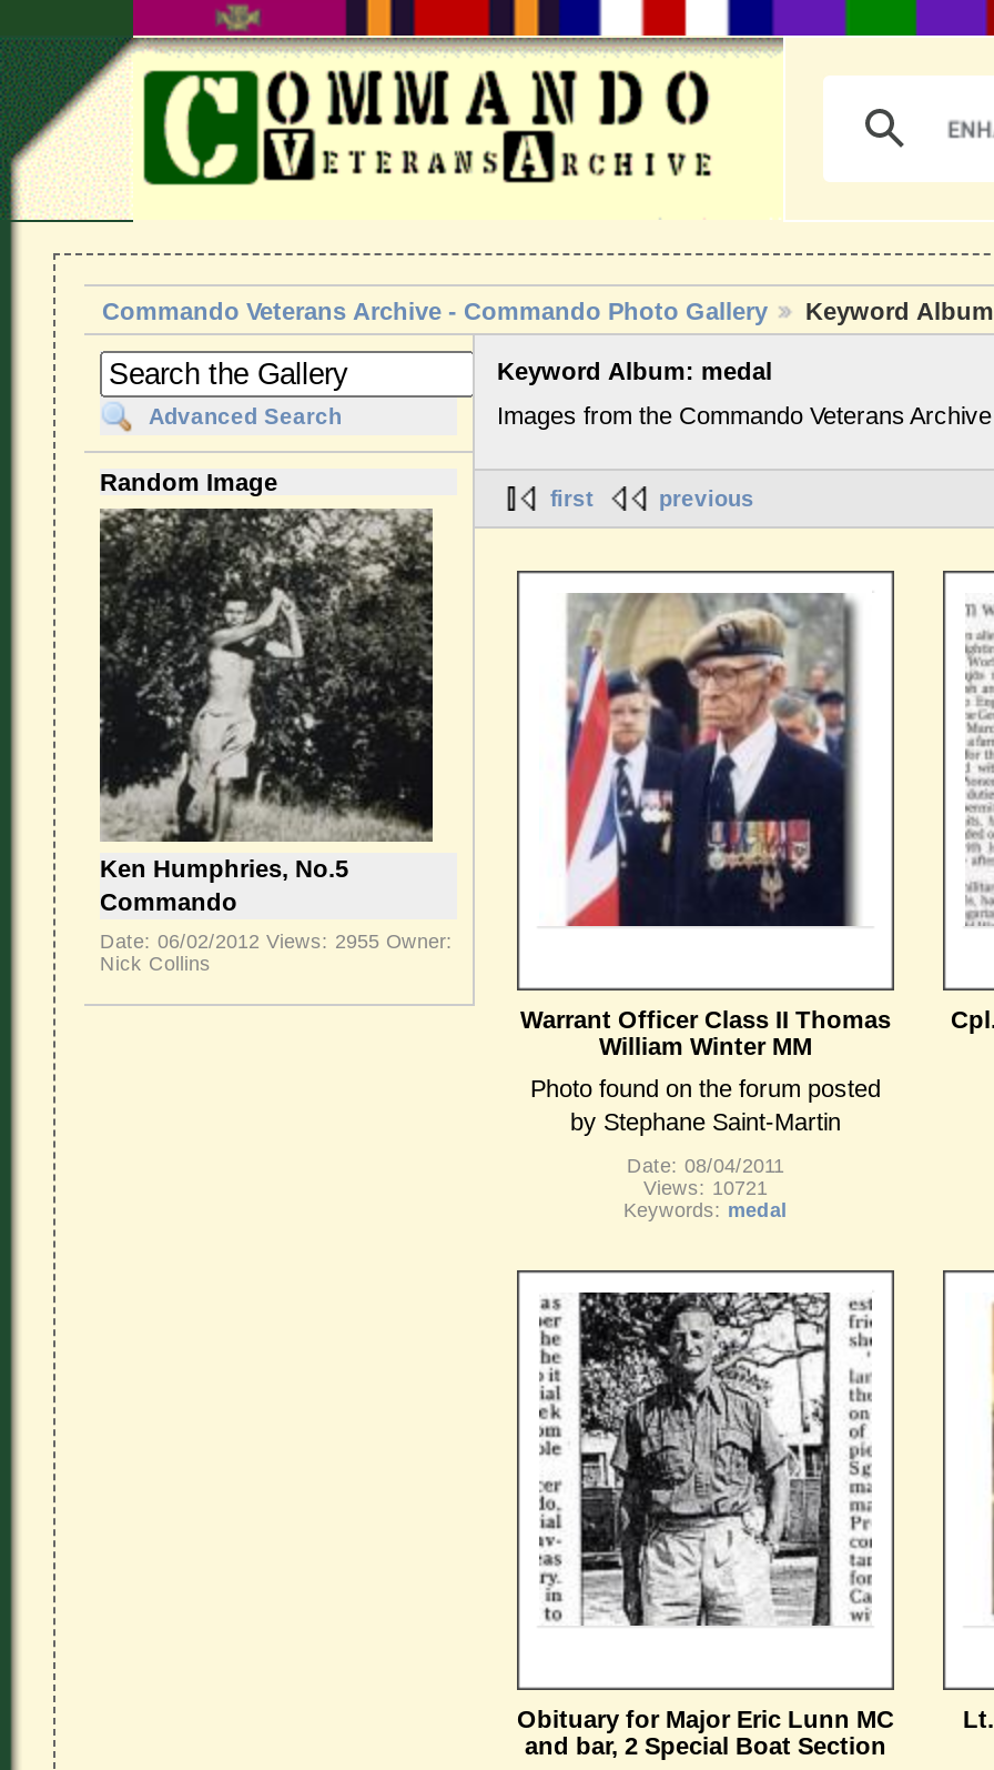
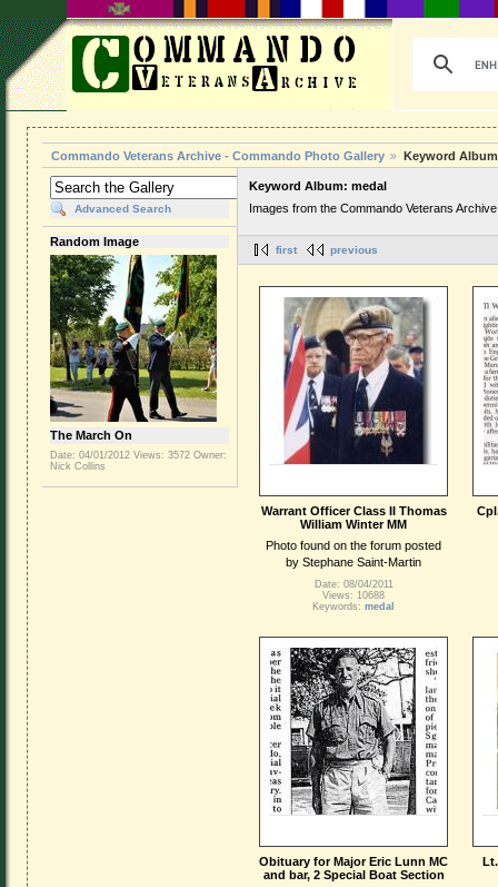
- [image]
- Ken Humphries, No.5
- Commando
+ [image]
+ The March On

- Date: 06/02/2012 Views: 2955 Owner:
+ Date: 04/01/2012 Views: 3572 Owner:

- Views: 10721
+ Views: 10688
